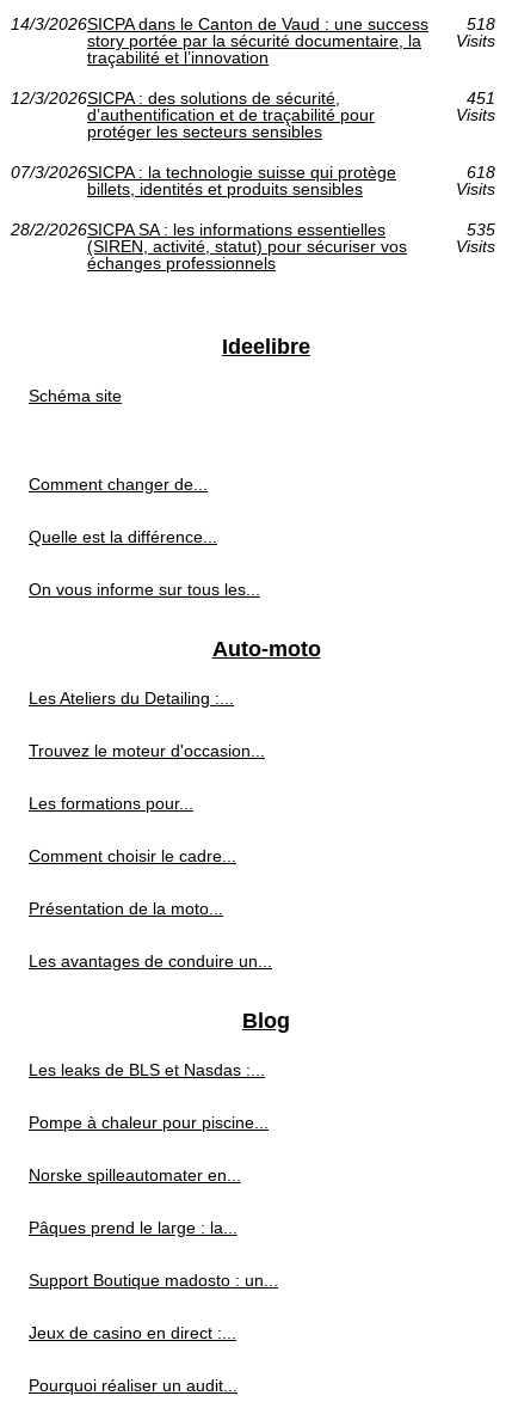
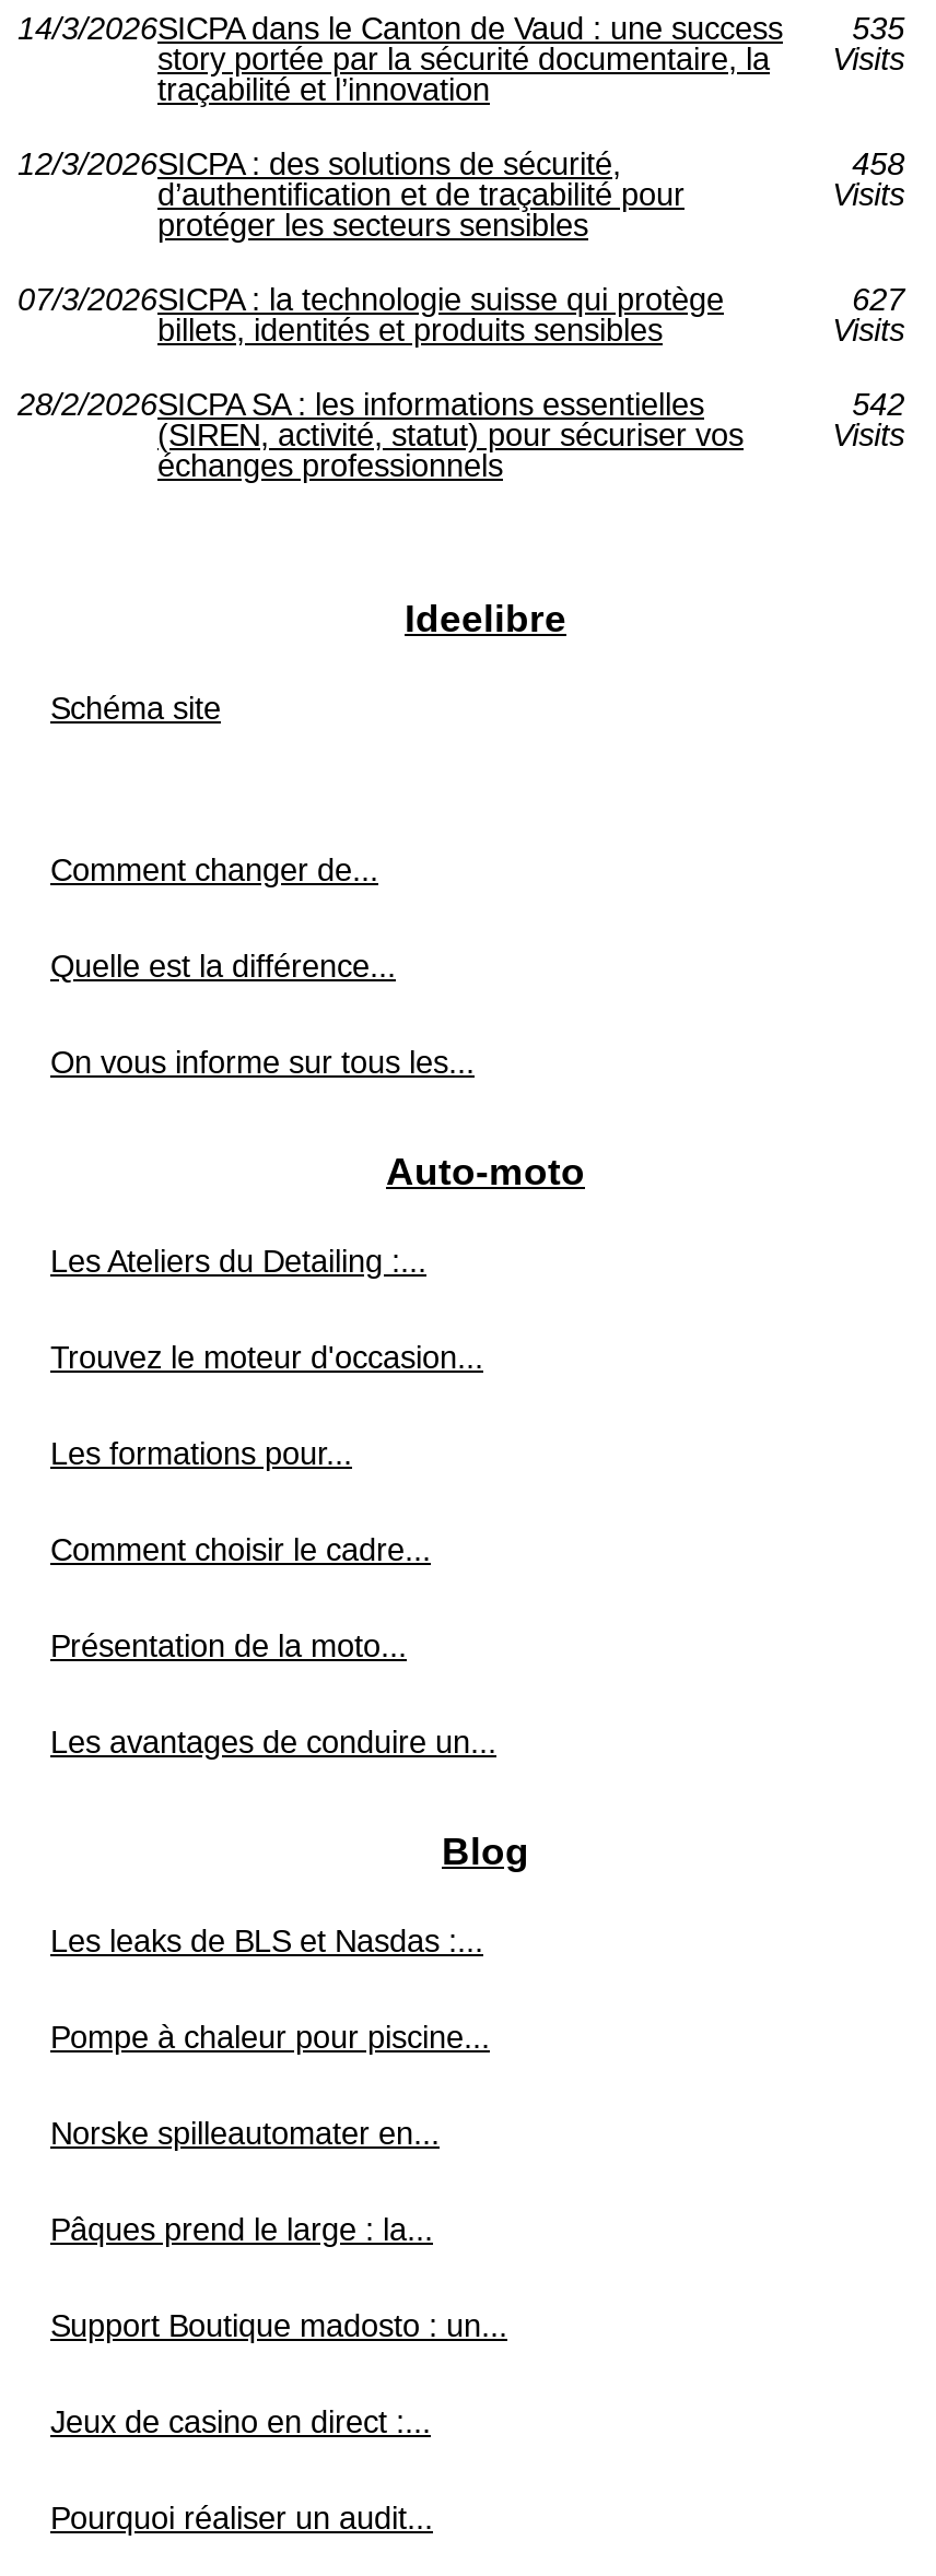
- 14/3/2026SICPA dans le Canton de Vaud : une success 518
+ 14/3/2026SICPA dans le Canton de Vaud : une success 535

- 451
+ 458

- 618
+ 627

- 535
+ 542
